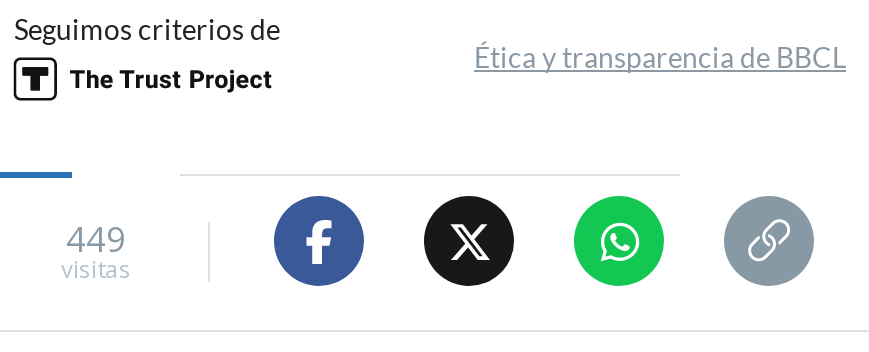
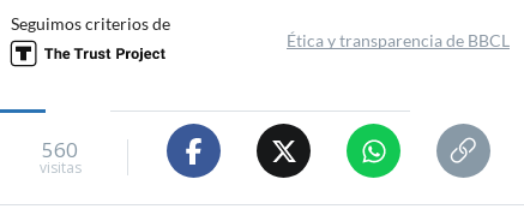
- 449
+ 560
